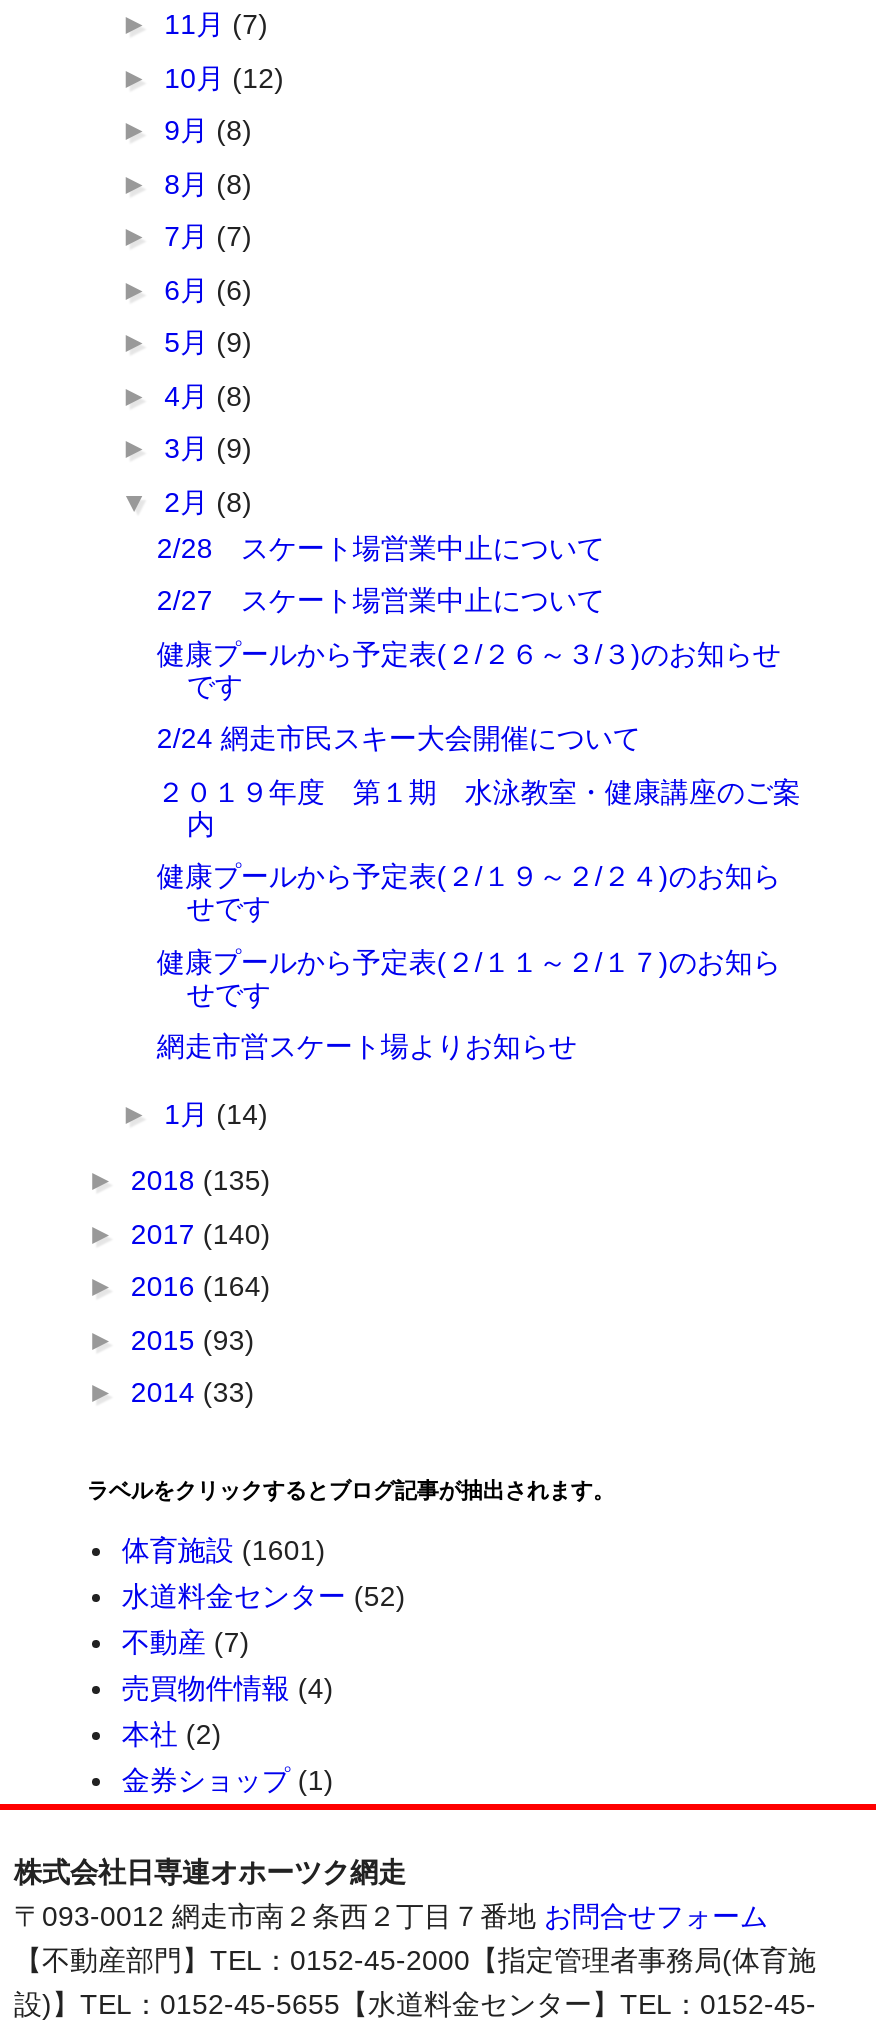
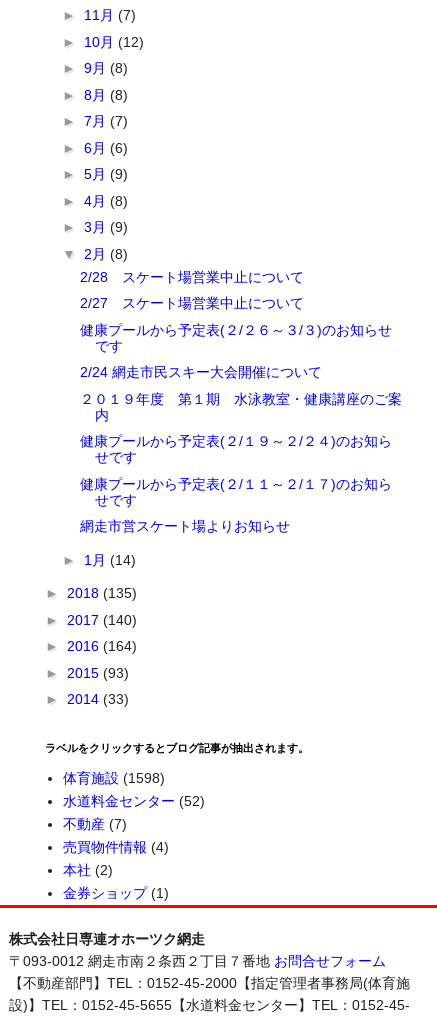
- 体育施設 (1601)
+ 体育施設 (1598)
